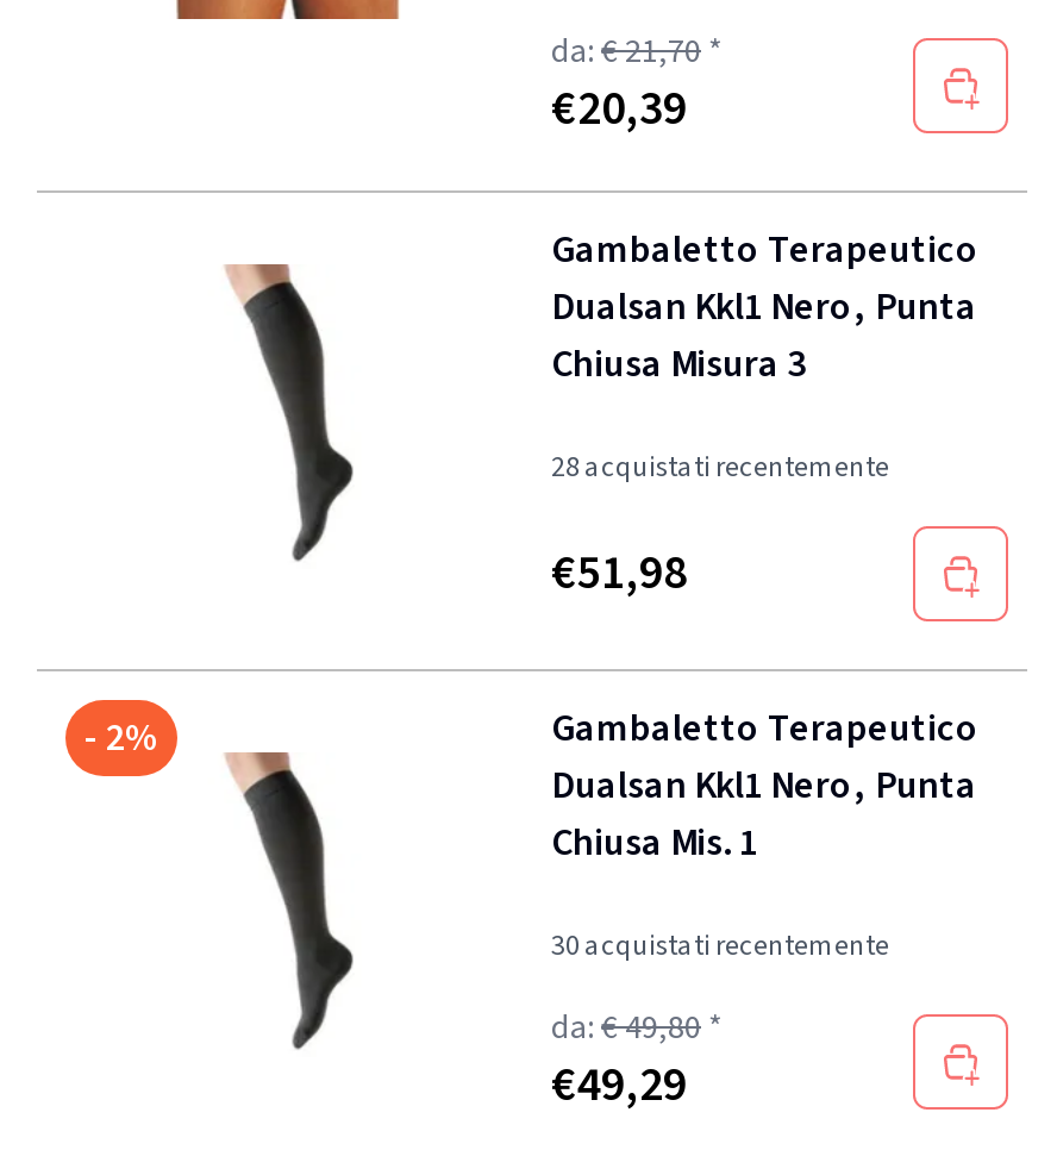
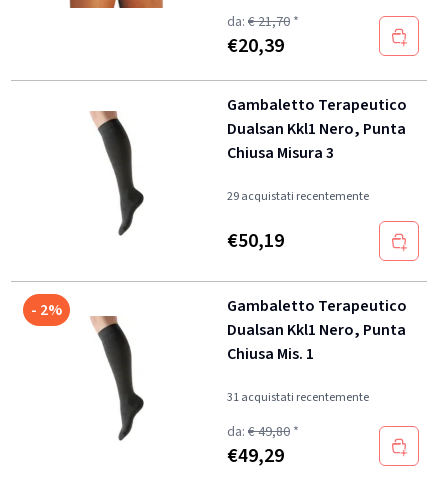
- 28 acquistati recentemente
+ 29 acquistati recentemente

- €51,98
+ €50,19

- 30 acquistati recentemente
+ 31 acquistati recentemente
